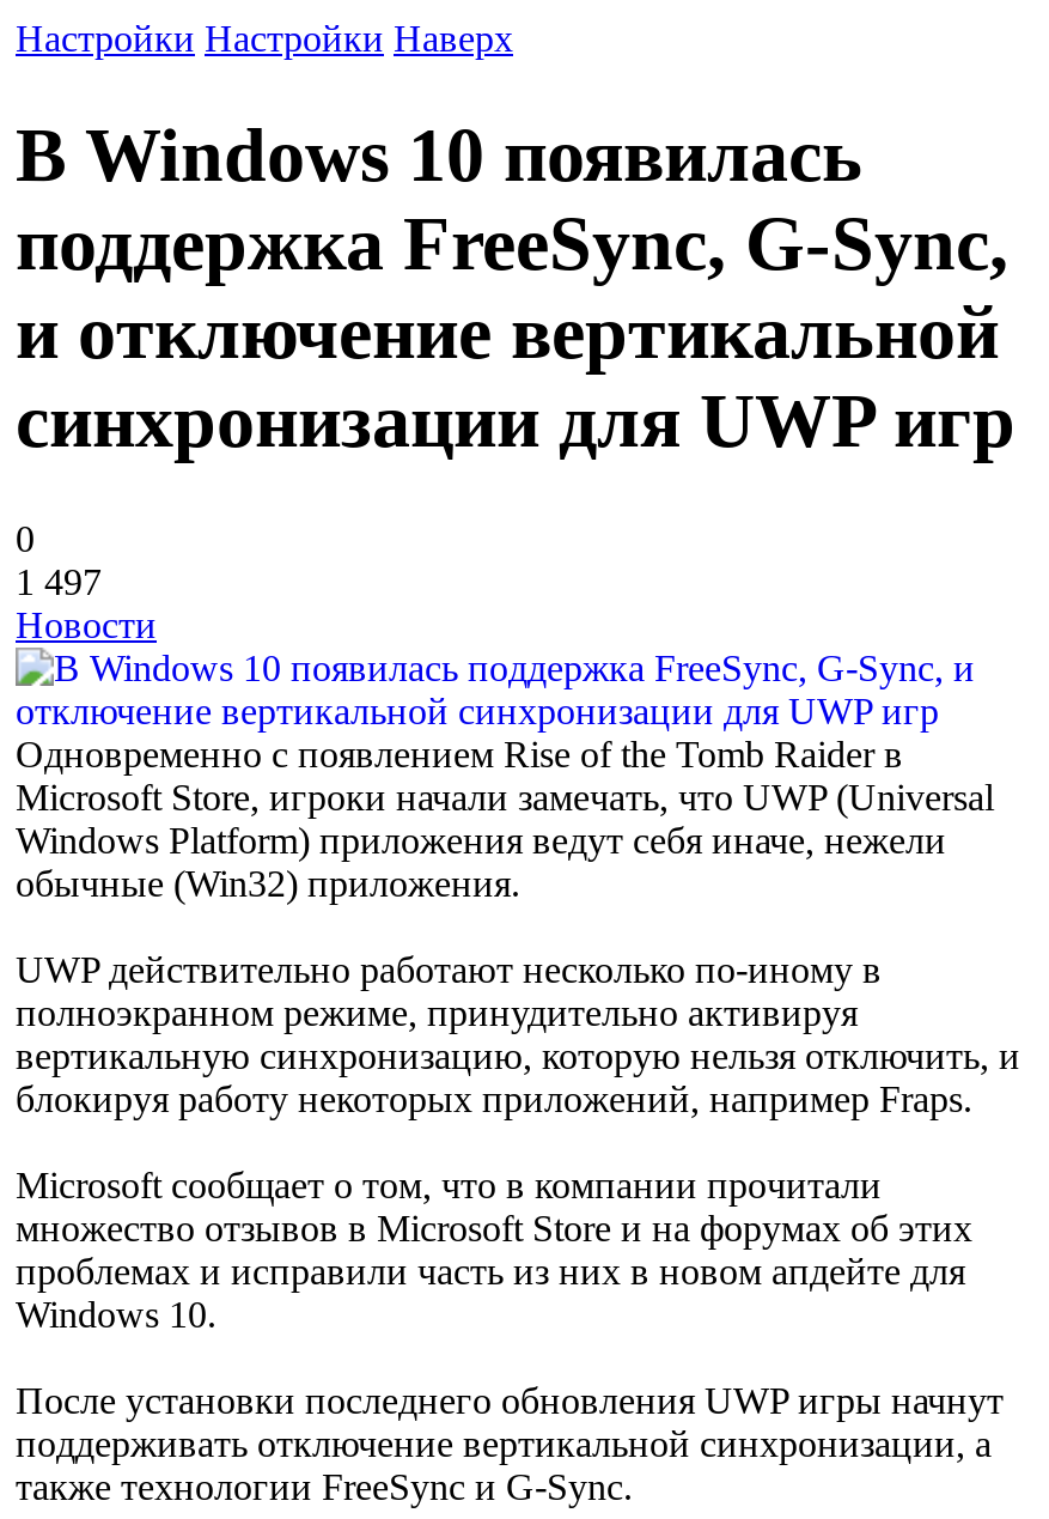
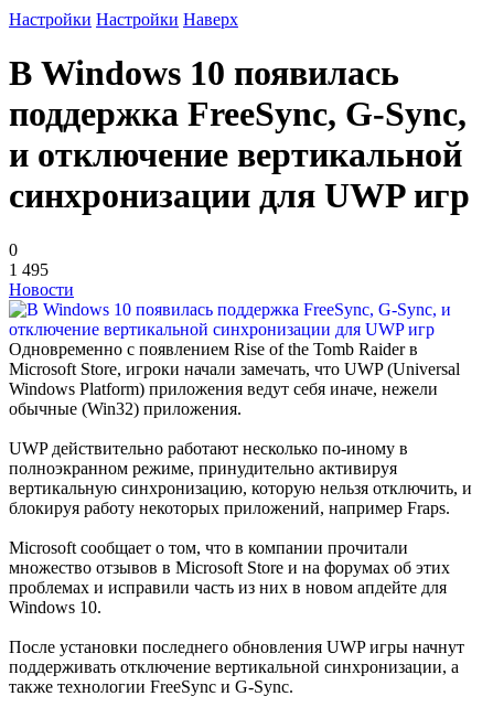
- 1 497
+ 1 495
